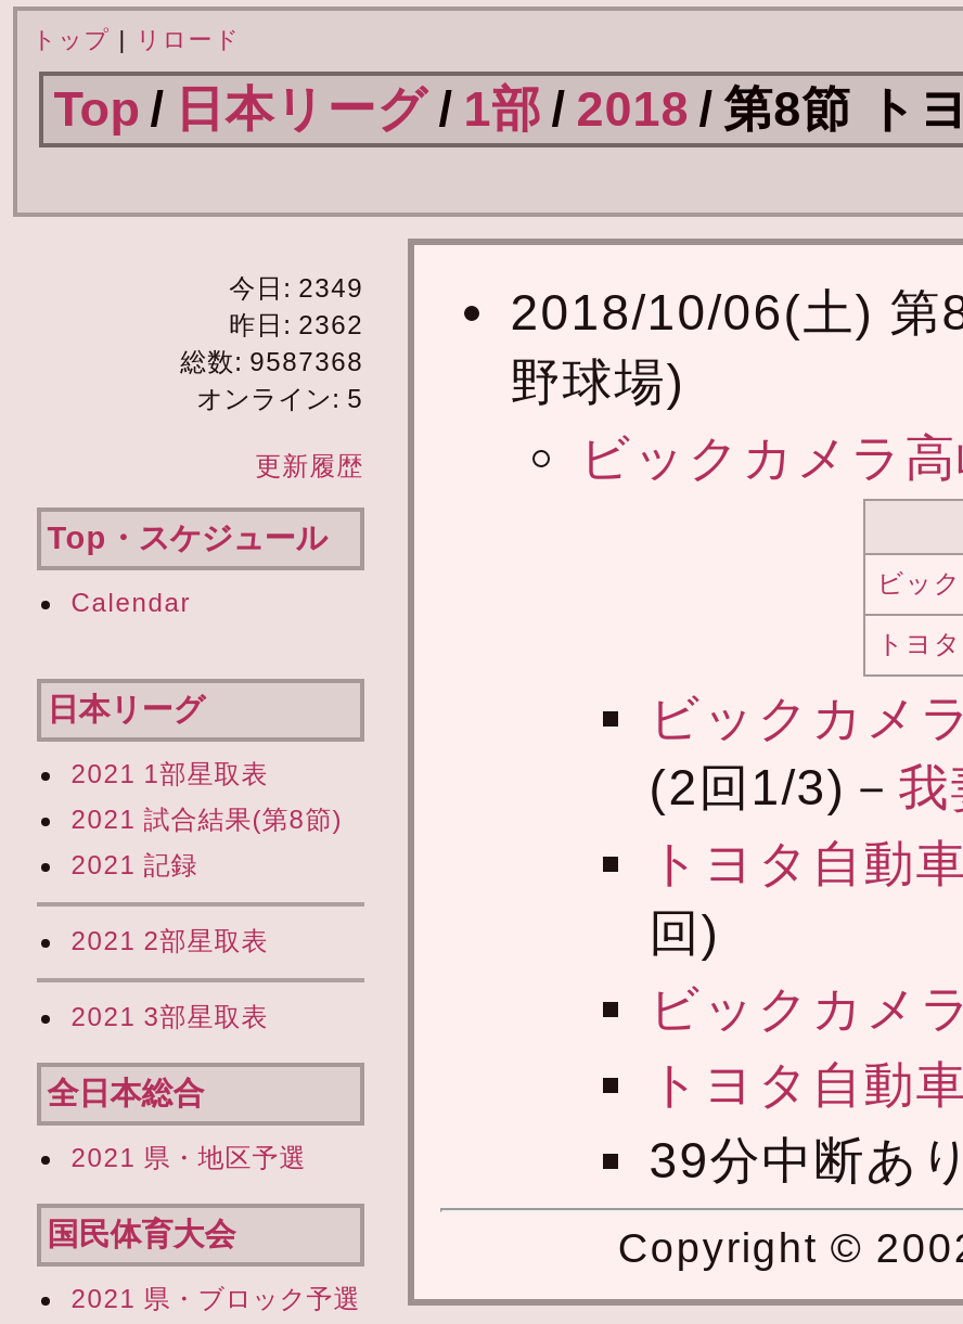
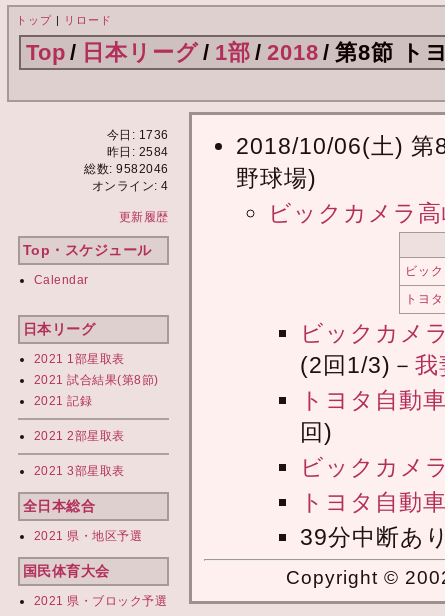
- 今日: 2349
+ 今日: 1736

- 昨日: 2362
+ 昨日: 2584

- 総数: 9587368
+ 総数: 9582046

- オンライン: 5
+ オンライン: 4
